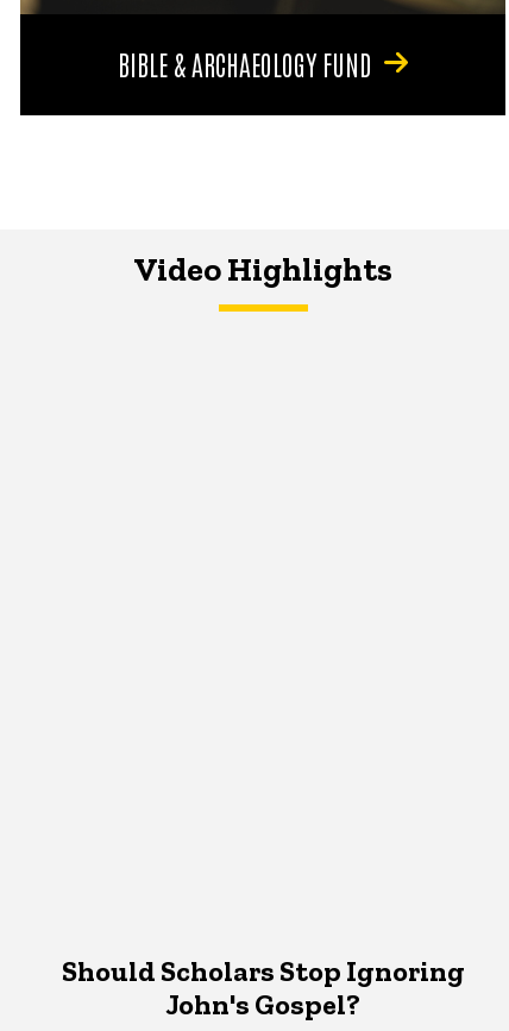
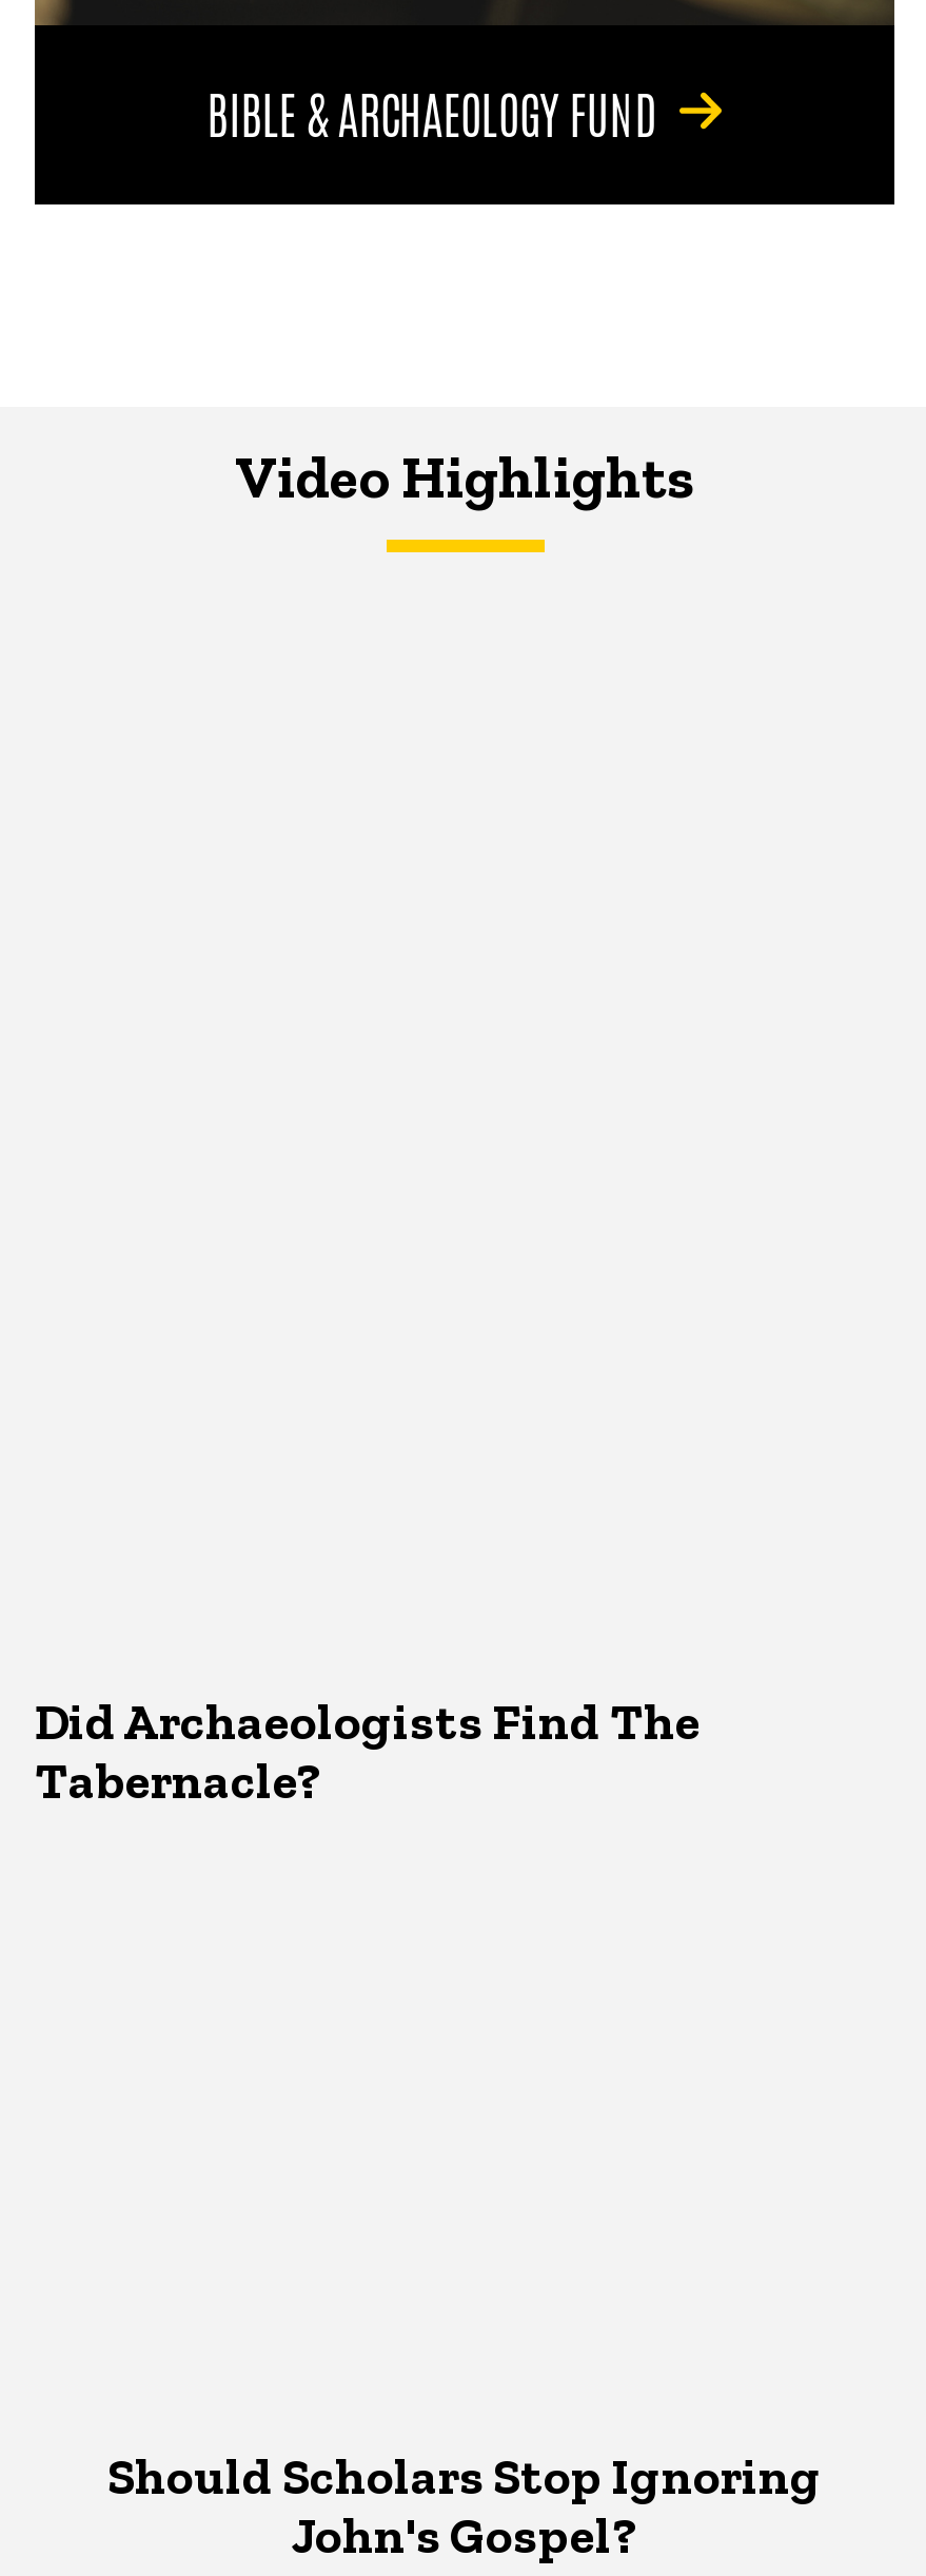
+ Did Archaeologists Find The
+ Tabernacle?
